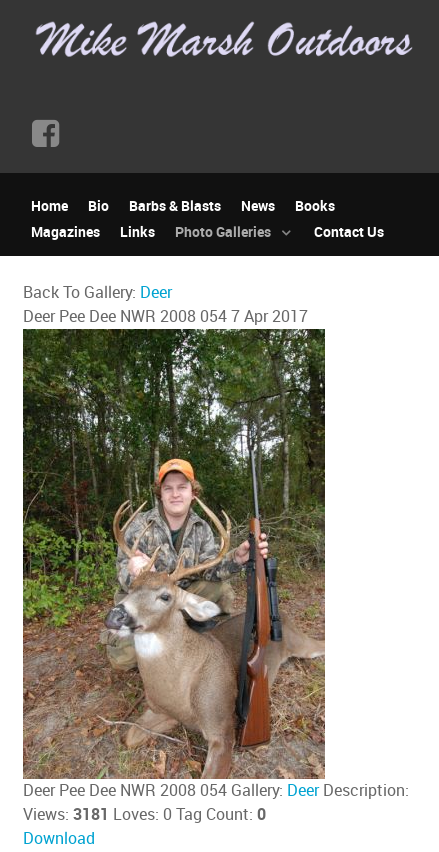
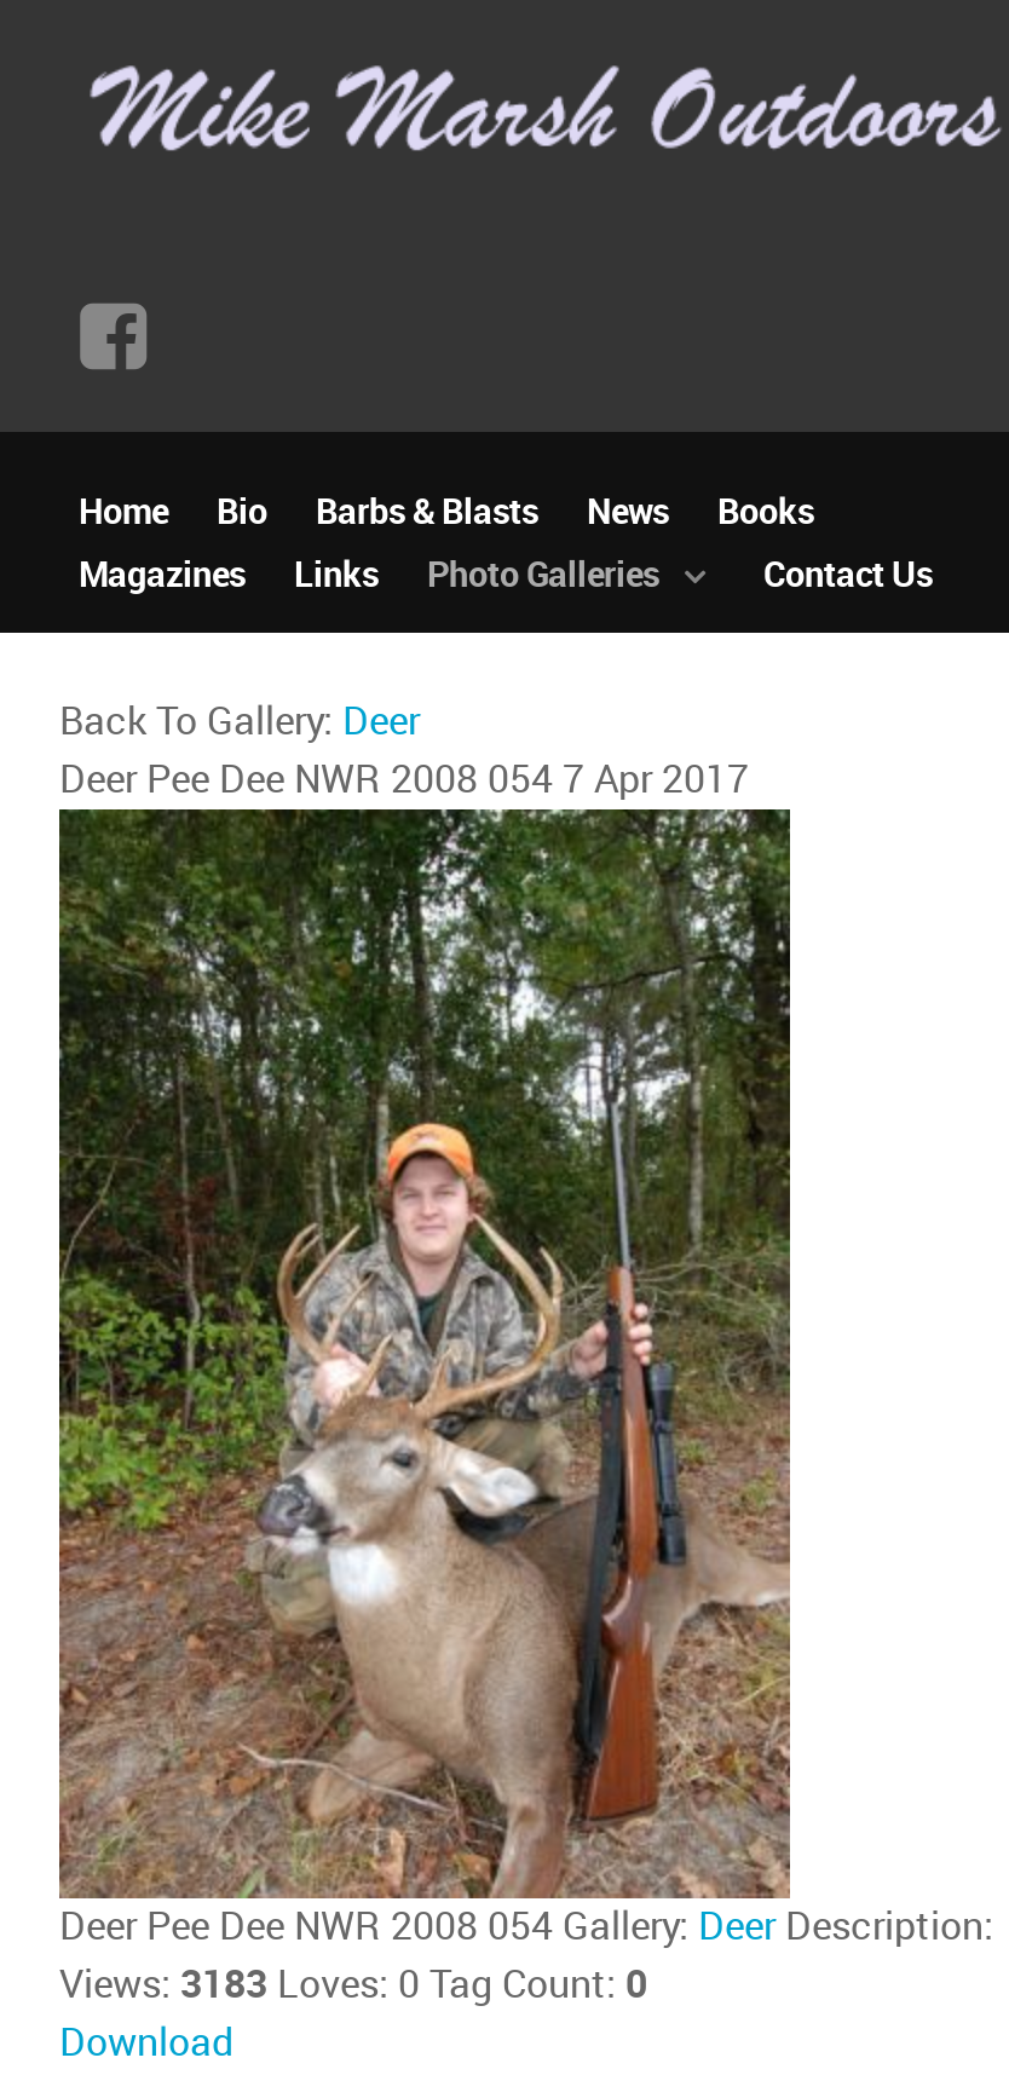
- Views: 3181 Loves: 0 Tag Count: 0
+ Views: 3183 Loves: 0 Tag Count: 0
